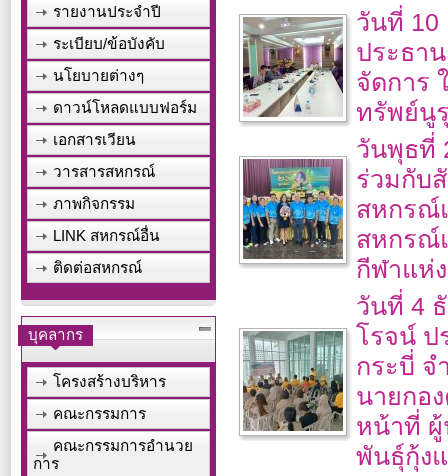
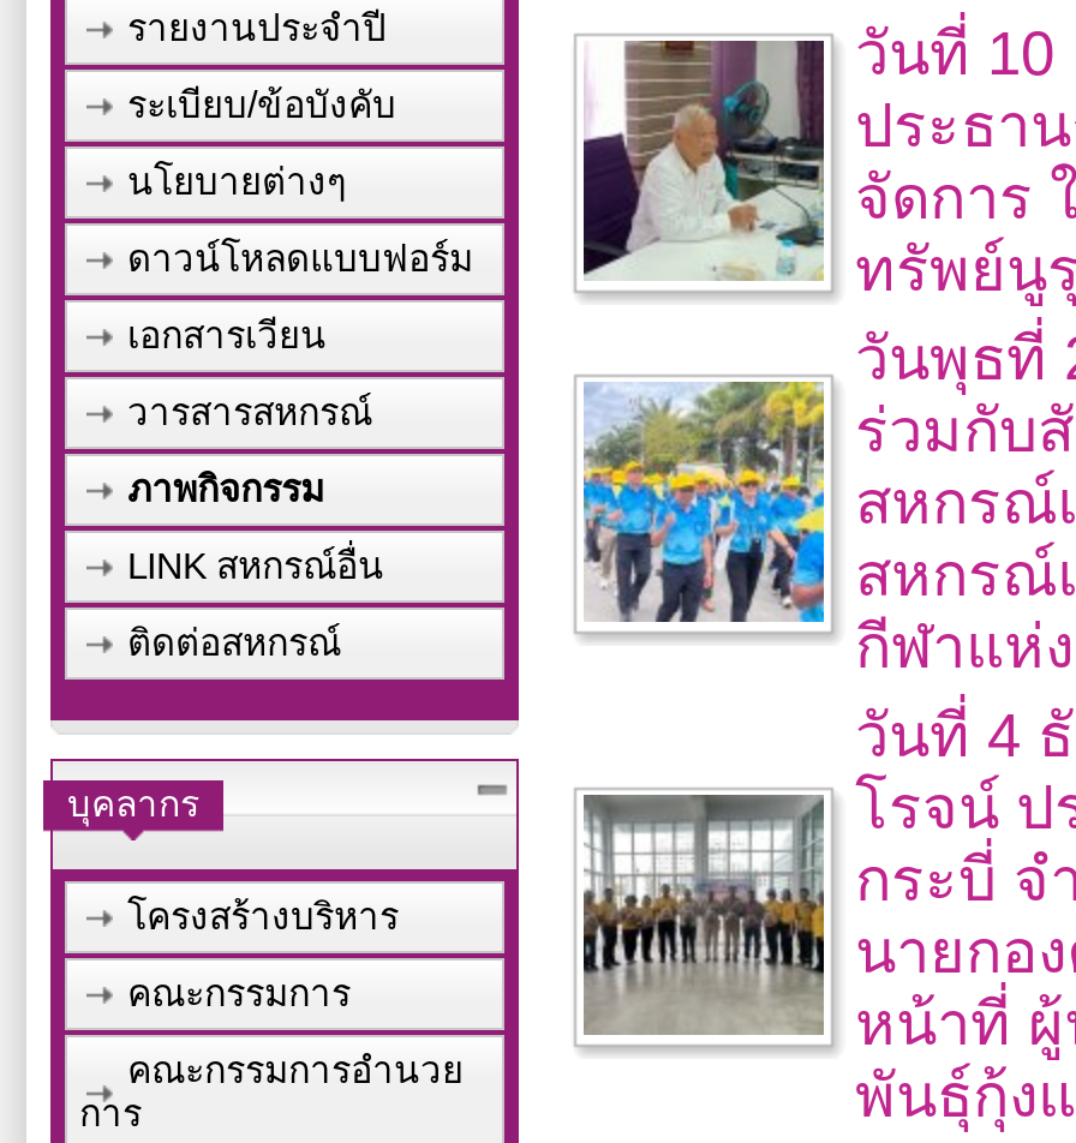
- [image]
+ [image]

- [image]
+ [image]

- [image]
+ [image]
